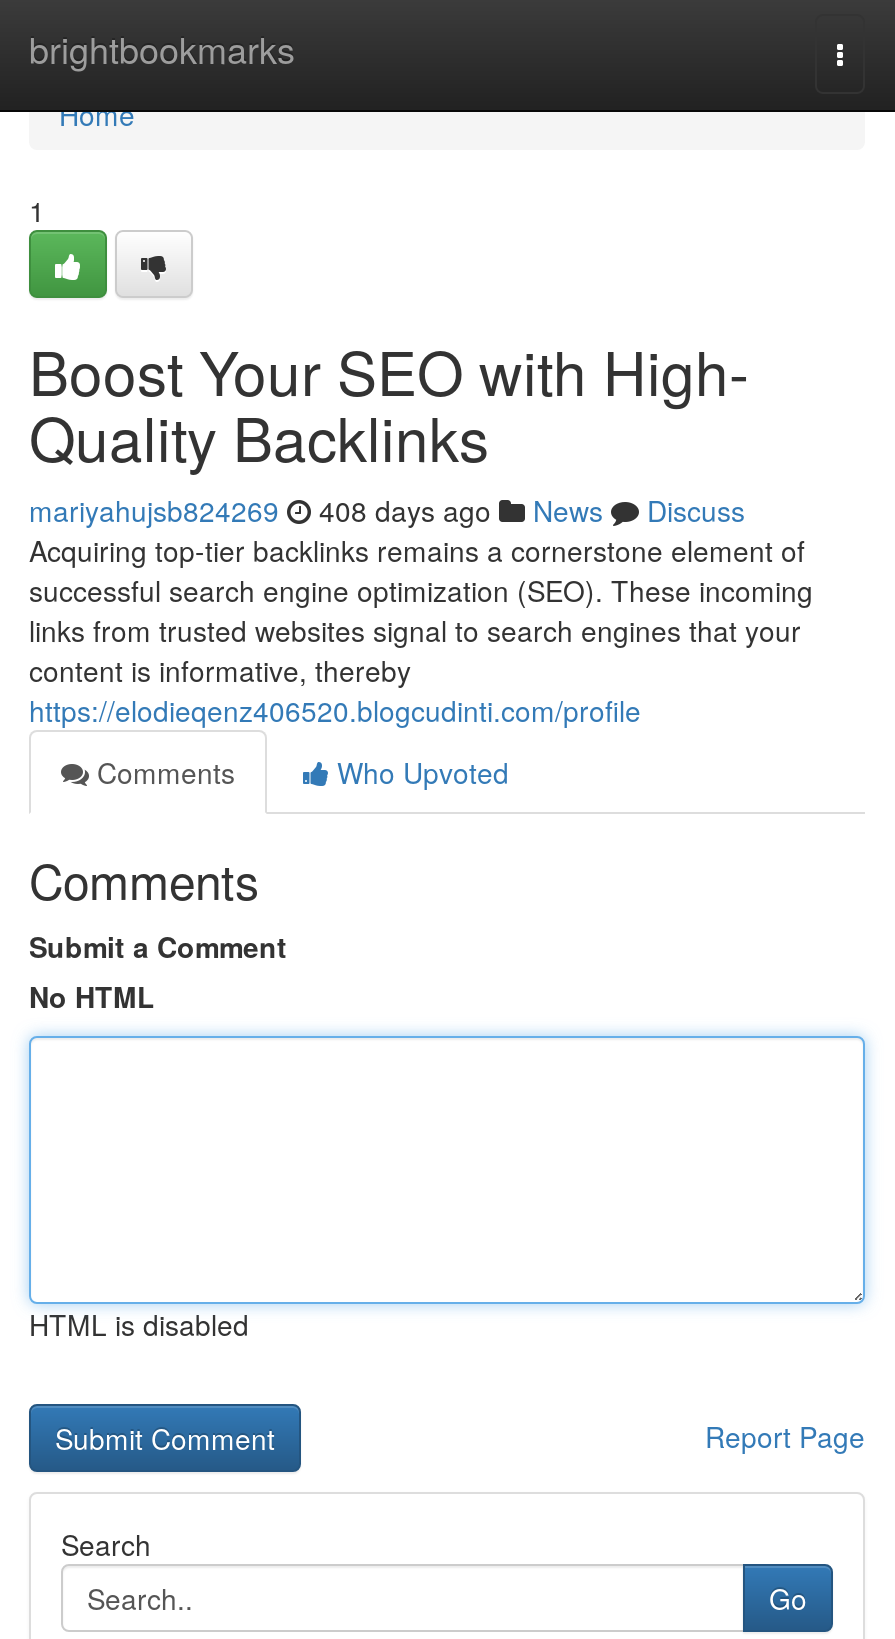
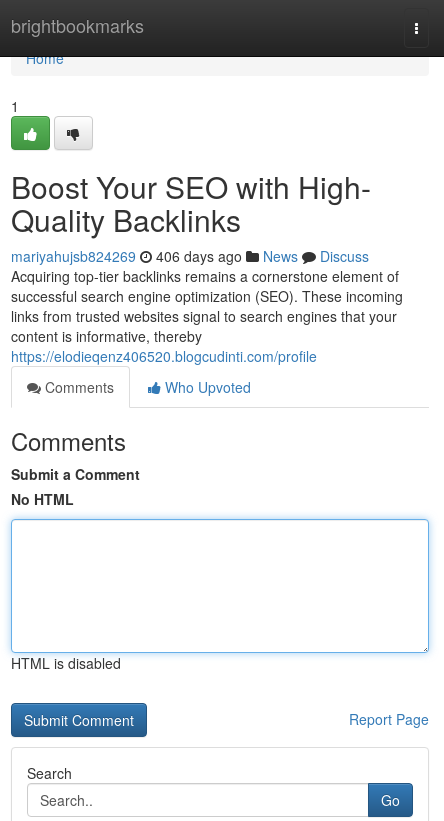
- mariyahujsb824269 408 days ago News Discuss
+ mariyahujsb824269 406 days ago News Discuss
